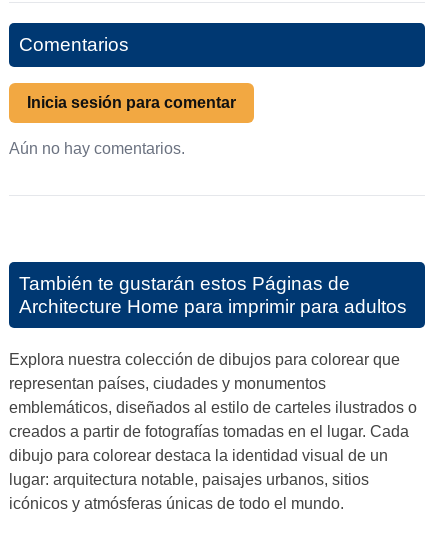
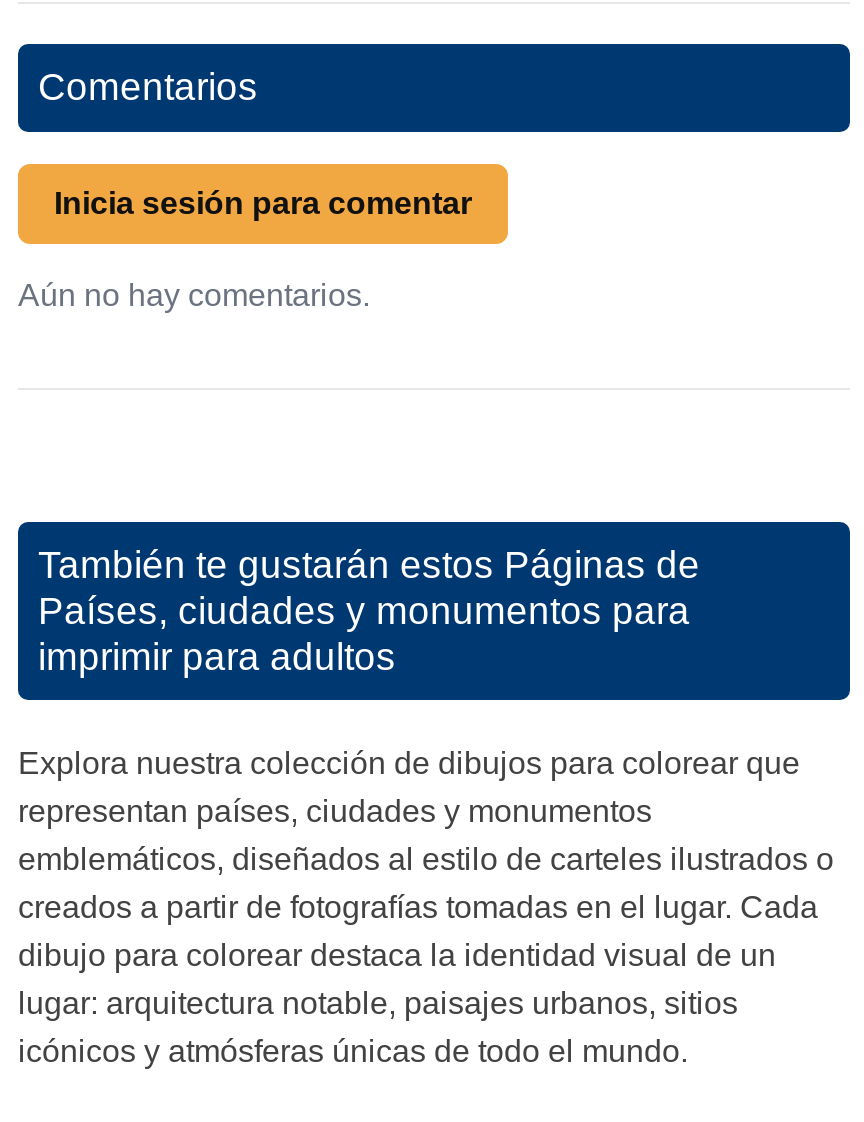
- Architecture Home para imprimir para adultos
+ Países, ciudades y monumentos para
+ imprimir para adultos
